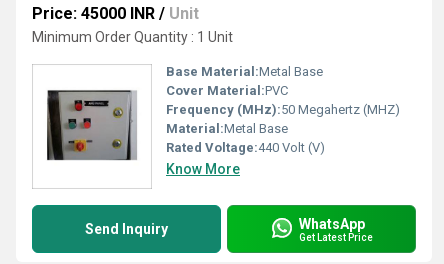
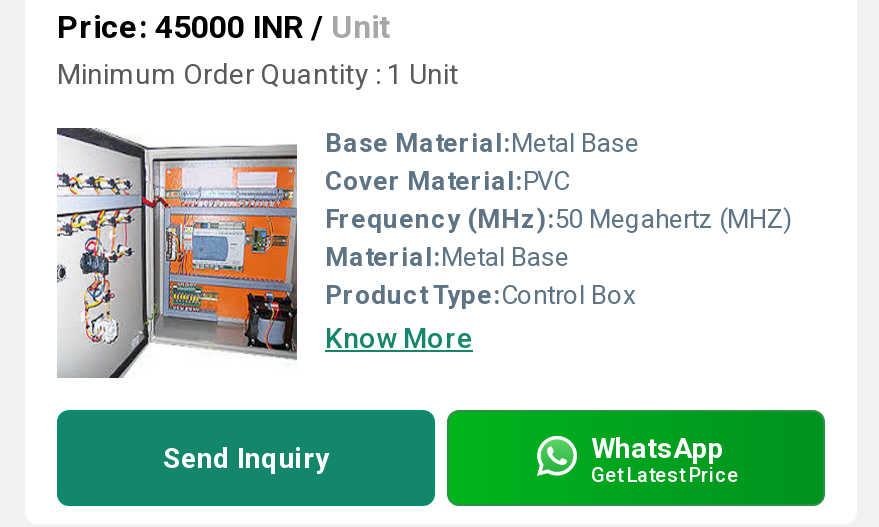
- [image]
- Rated Voltage:440 Volt (V)
+ [image]
+ Product Type:Control Box
